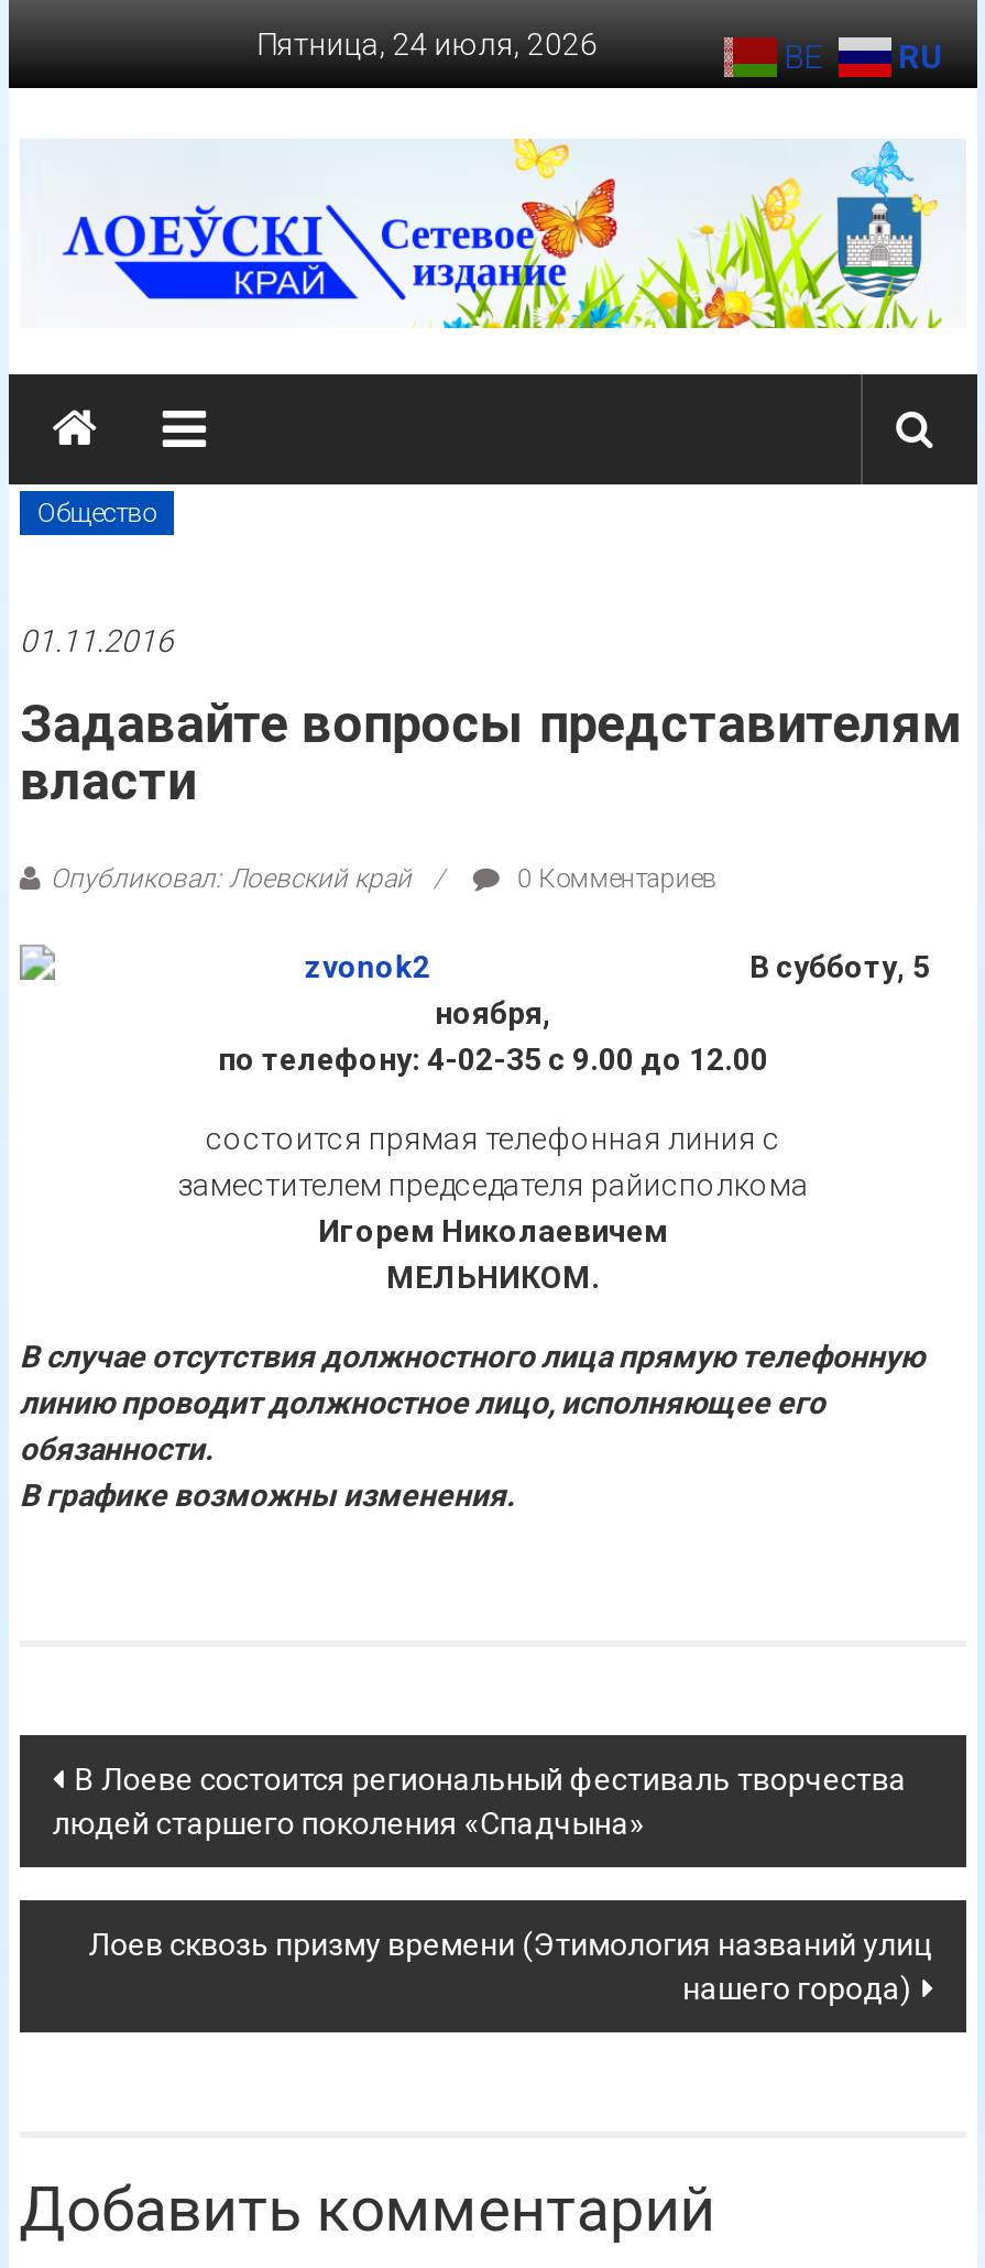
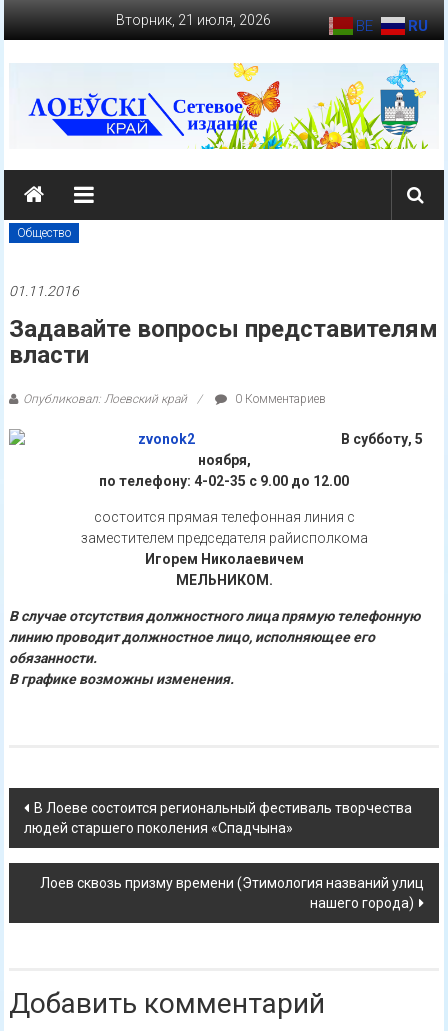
- Пятница, 24 июля, 2026
+ Вторник, 21 июля, 2026
